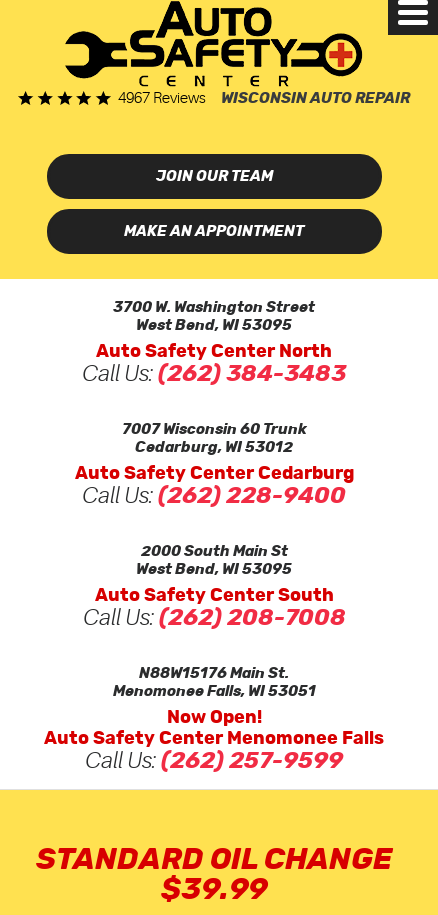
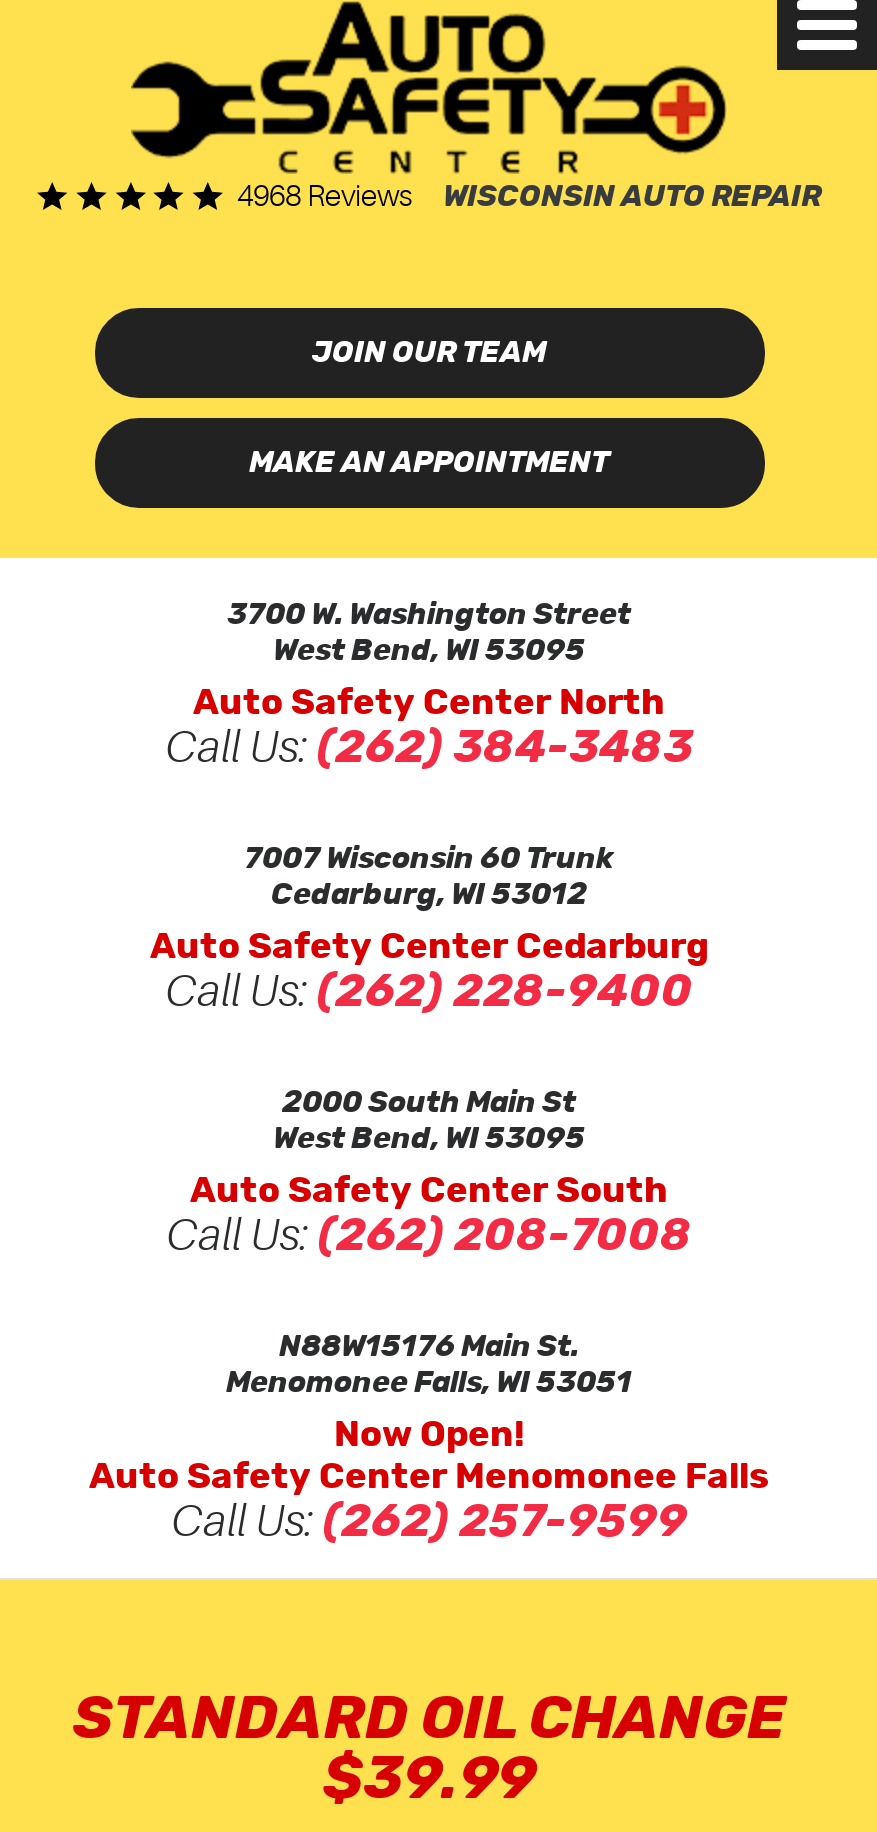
- 4967 Reviews WISCONSIN AUTO REPAIR
+ 4968 Reviews WISCONSIN AUTO REPAIR
